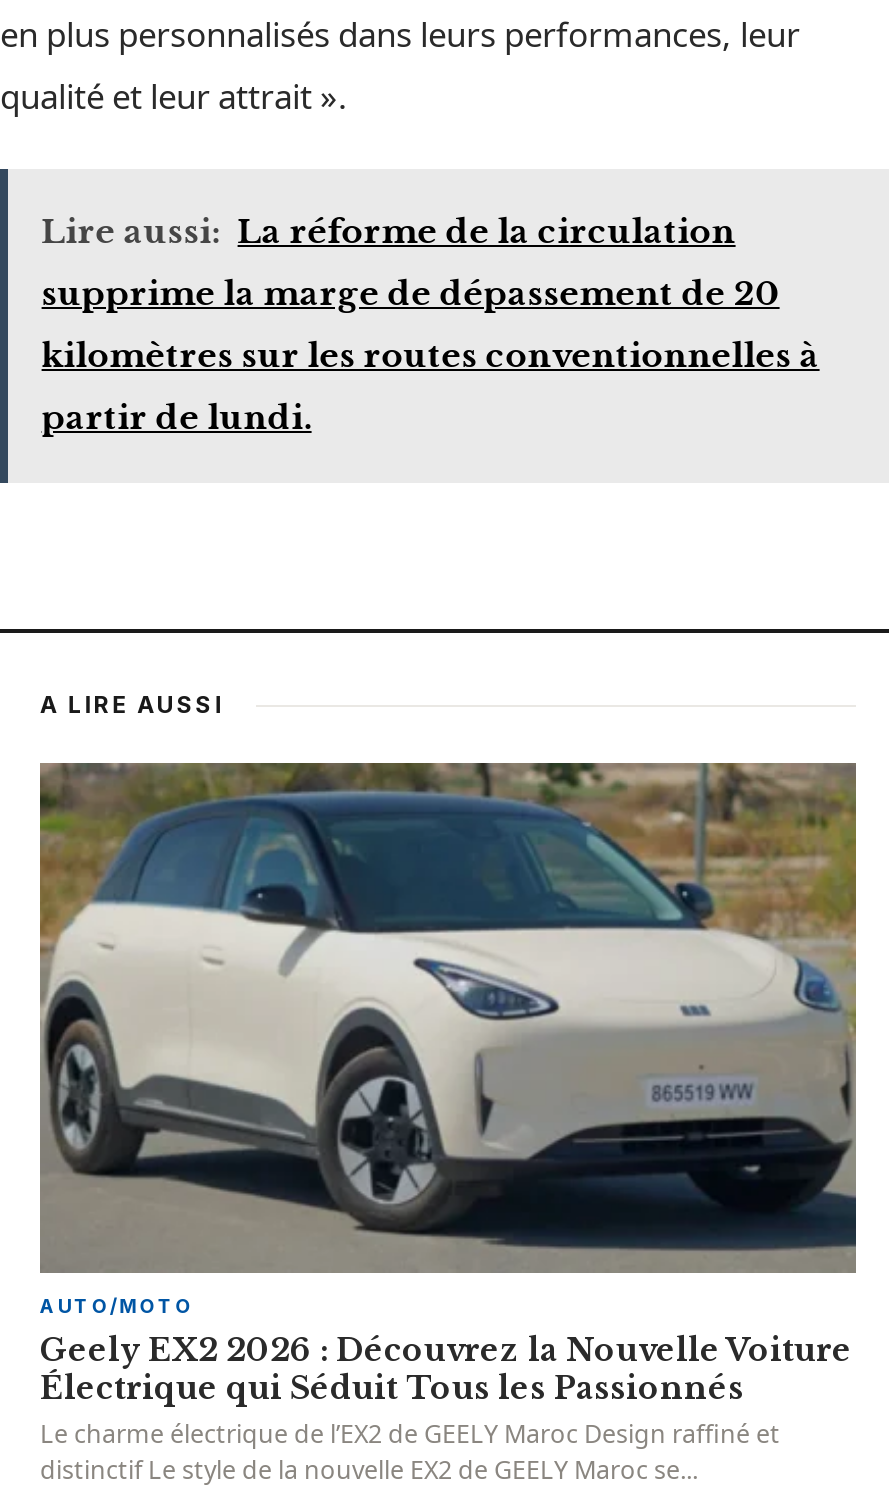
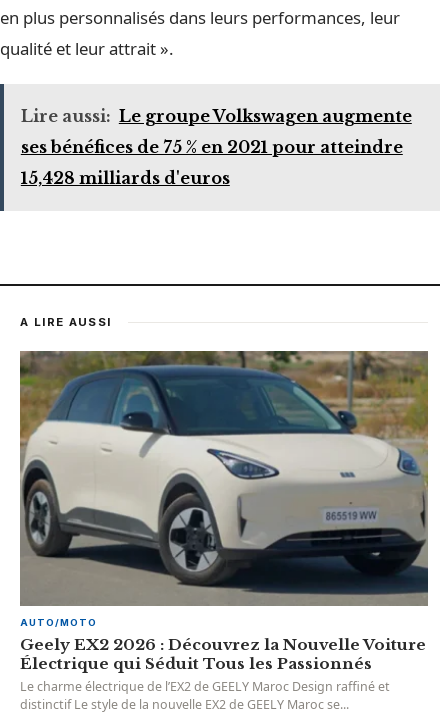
- Lire aussi: La réforme de la circulation
- supprime la marge de dépassement de 20
- kilomètres sur les routes conventionnelles à
- partir de lundi.
+ Lire aussi: Le groupe Volkswagen augmente
+ ses bénéfices de 75 % en 2021 pour atteindre
+ 15,428 milliards d'euros
